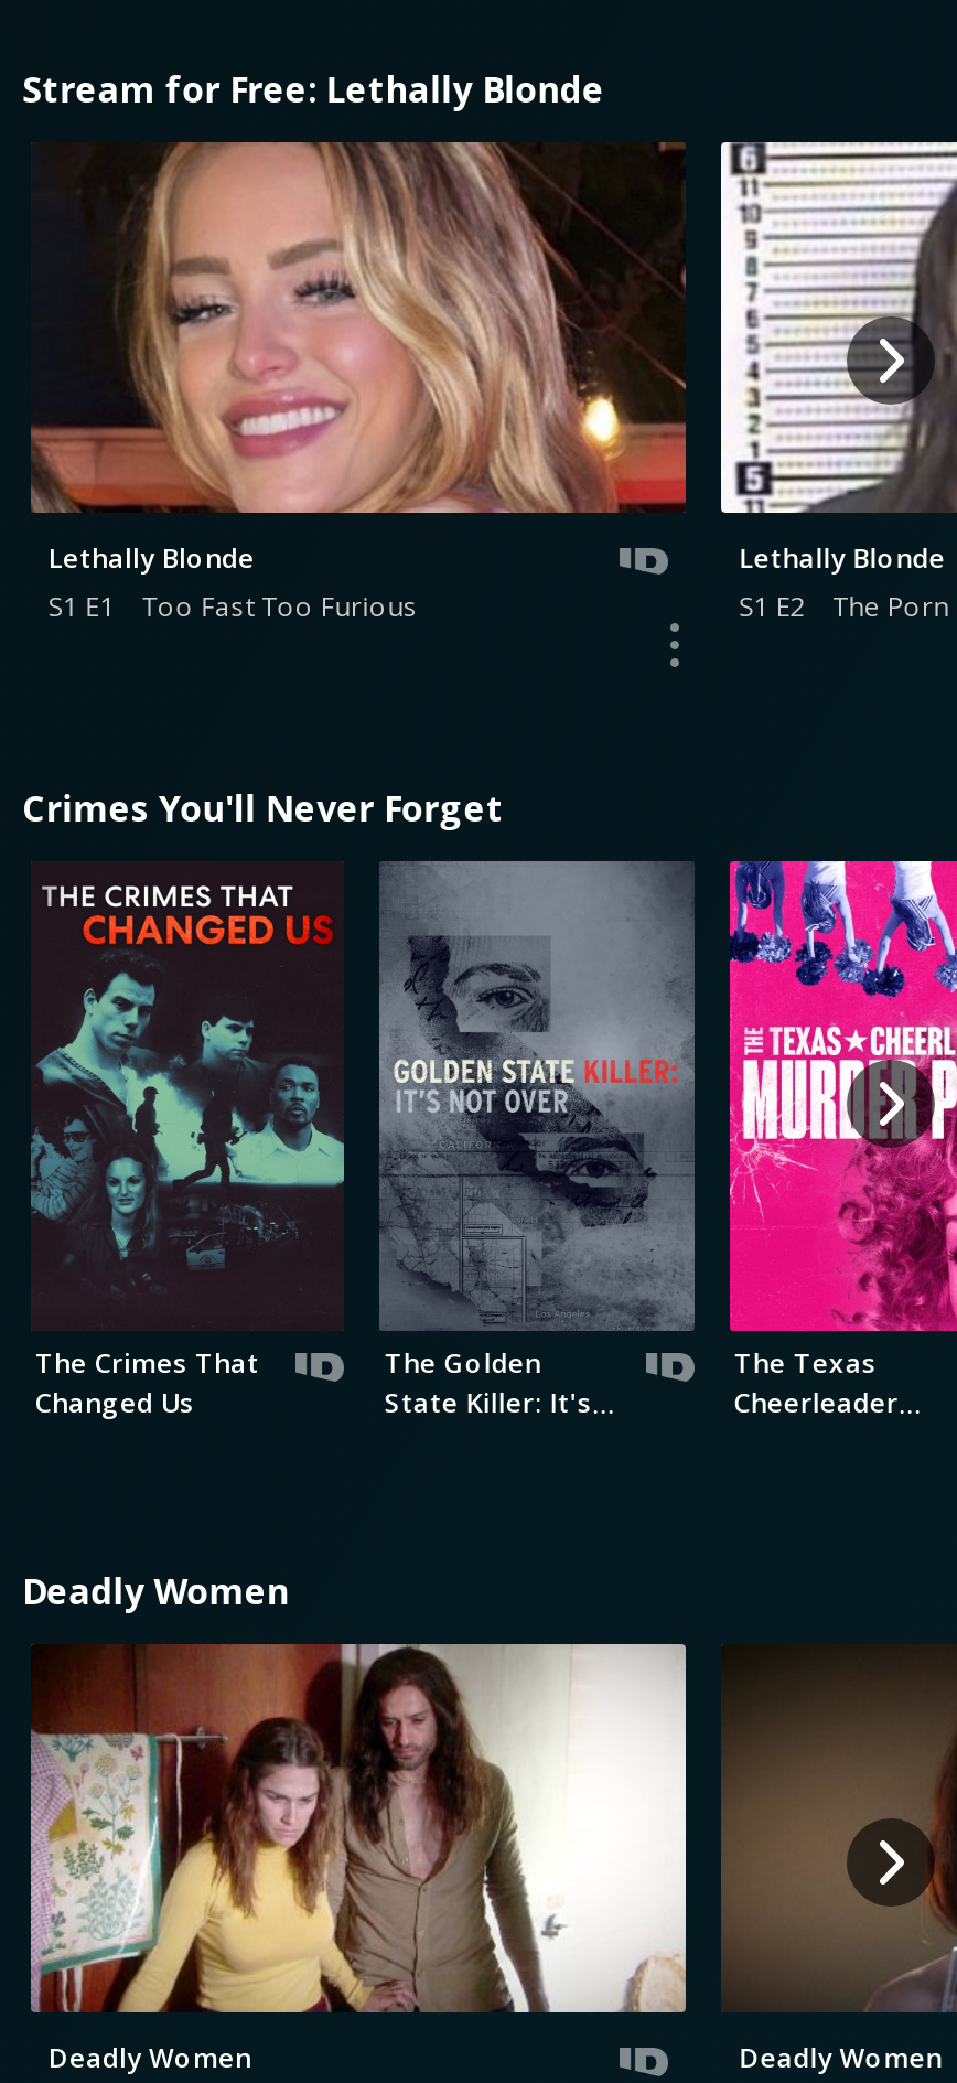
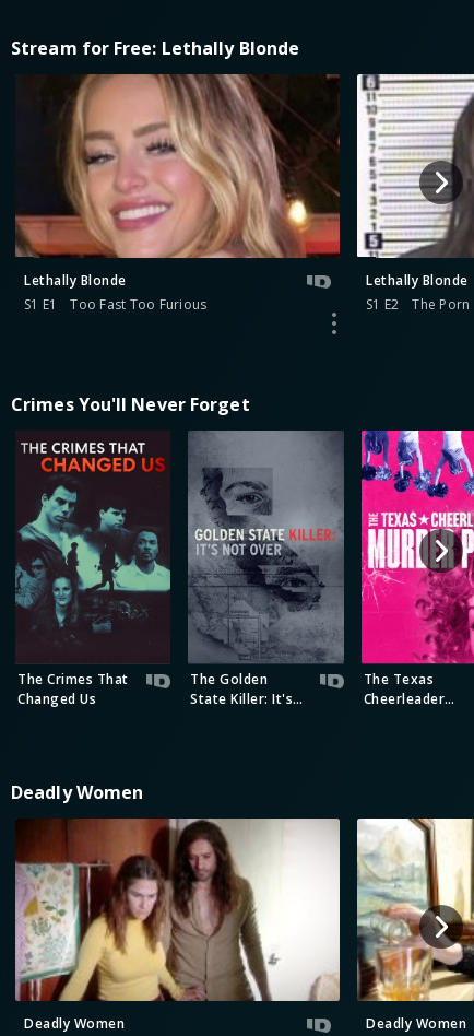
- [image]
+ [image]
